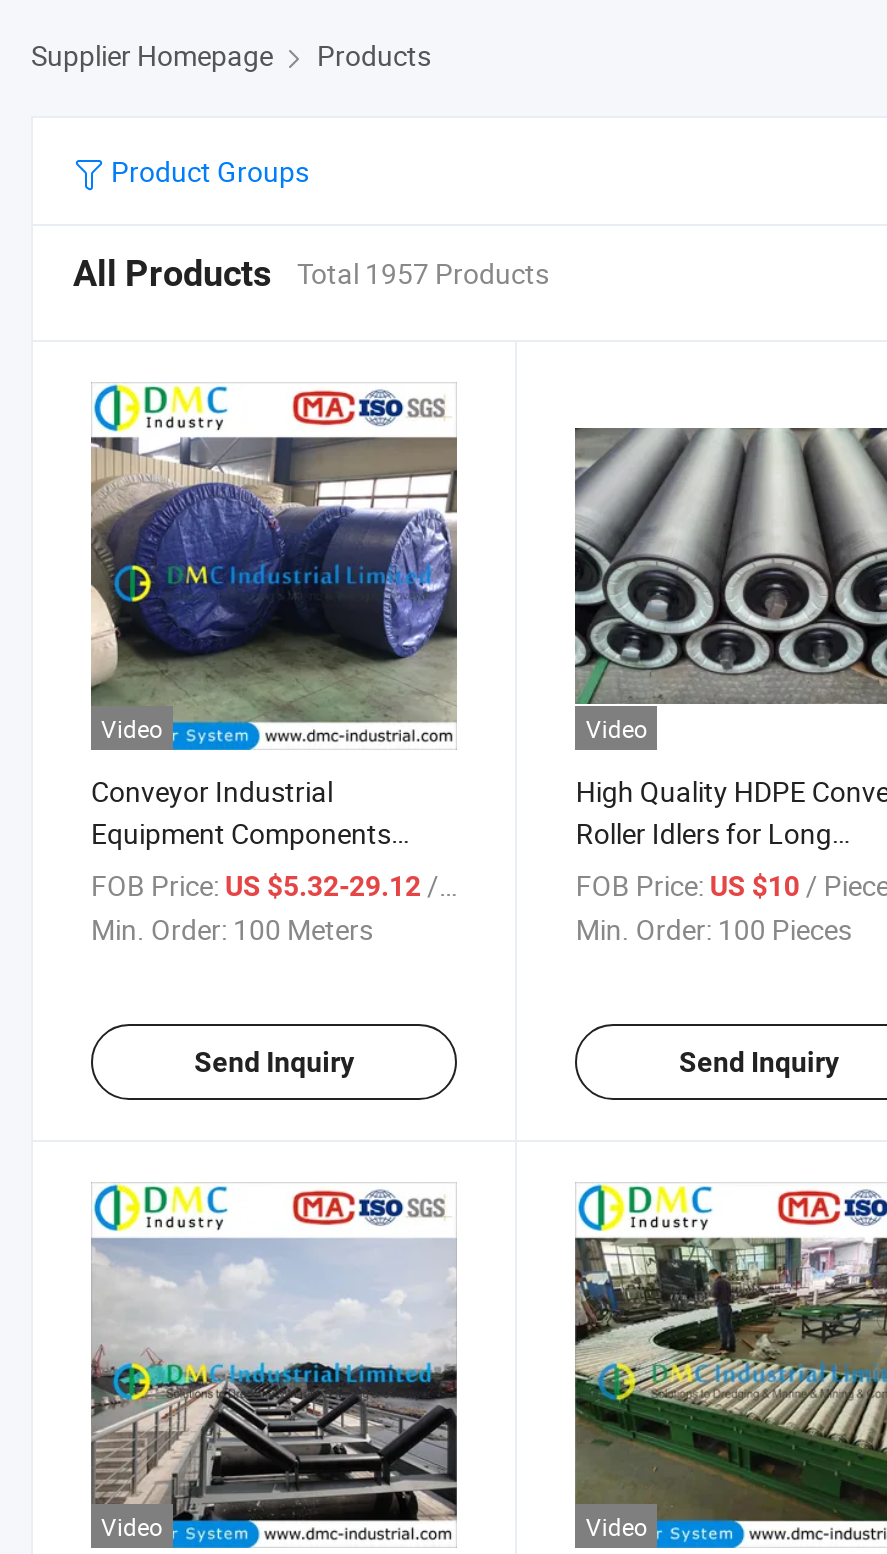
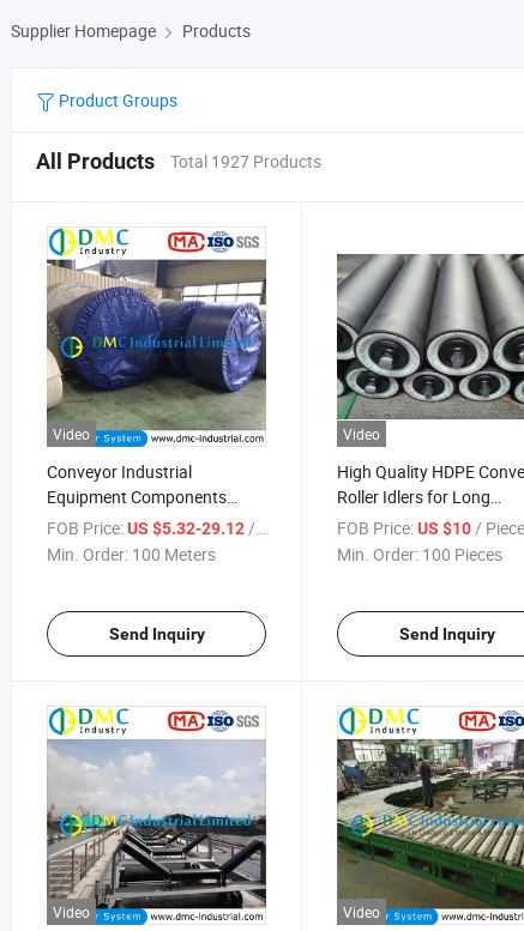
- Total 1957 Products
+ Total 1927 Products
